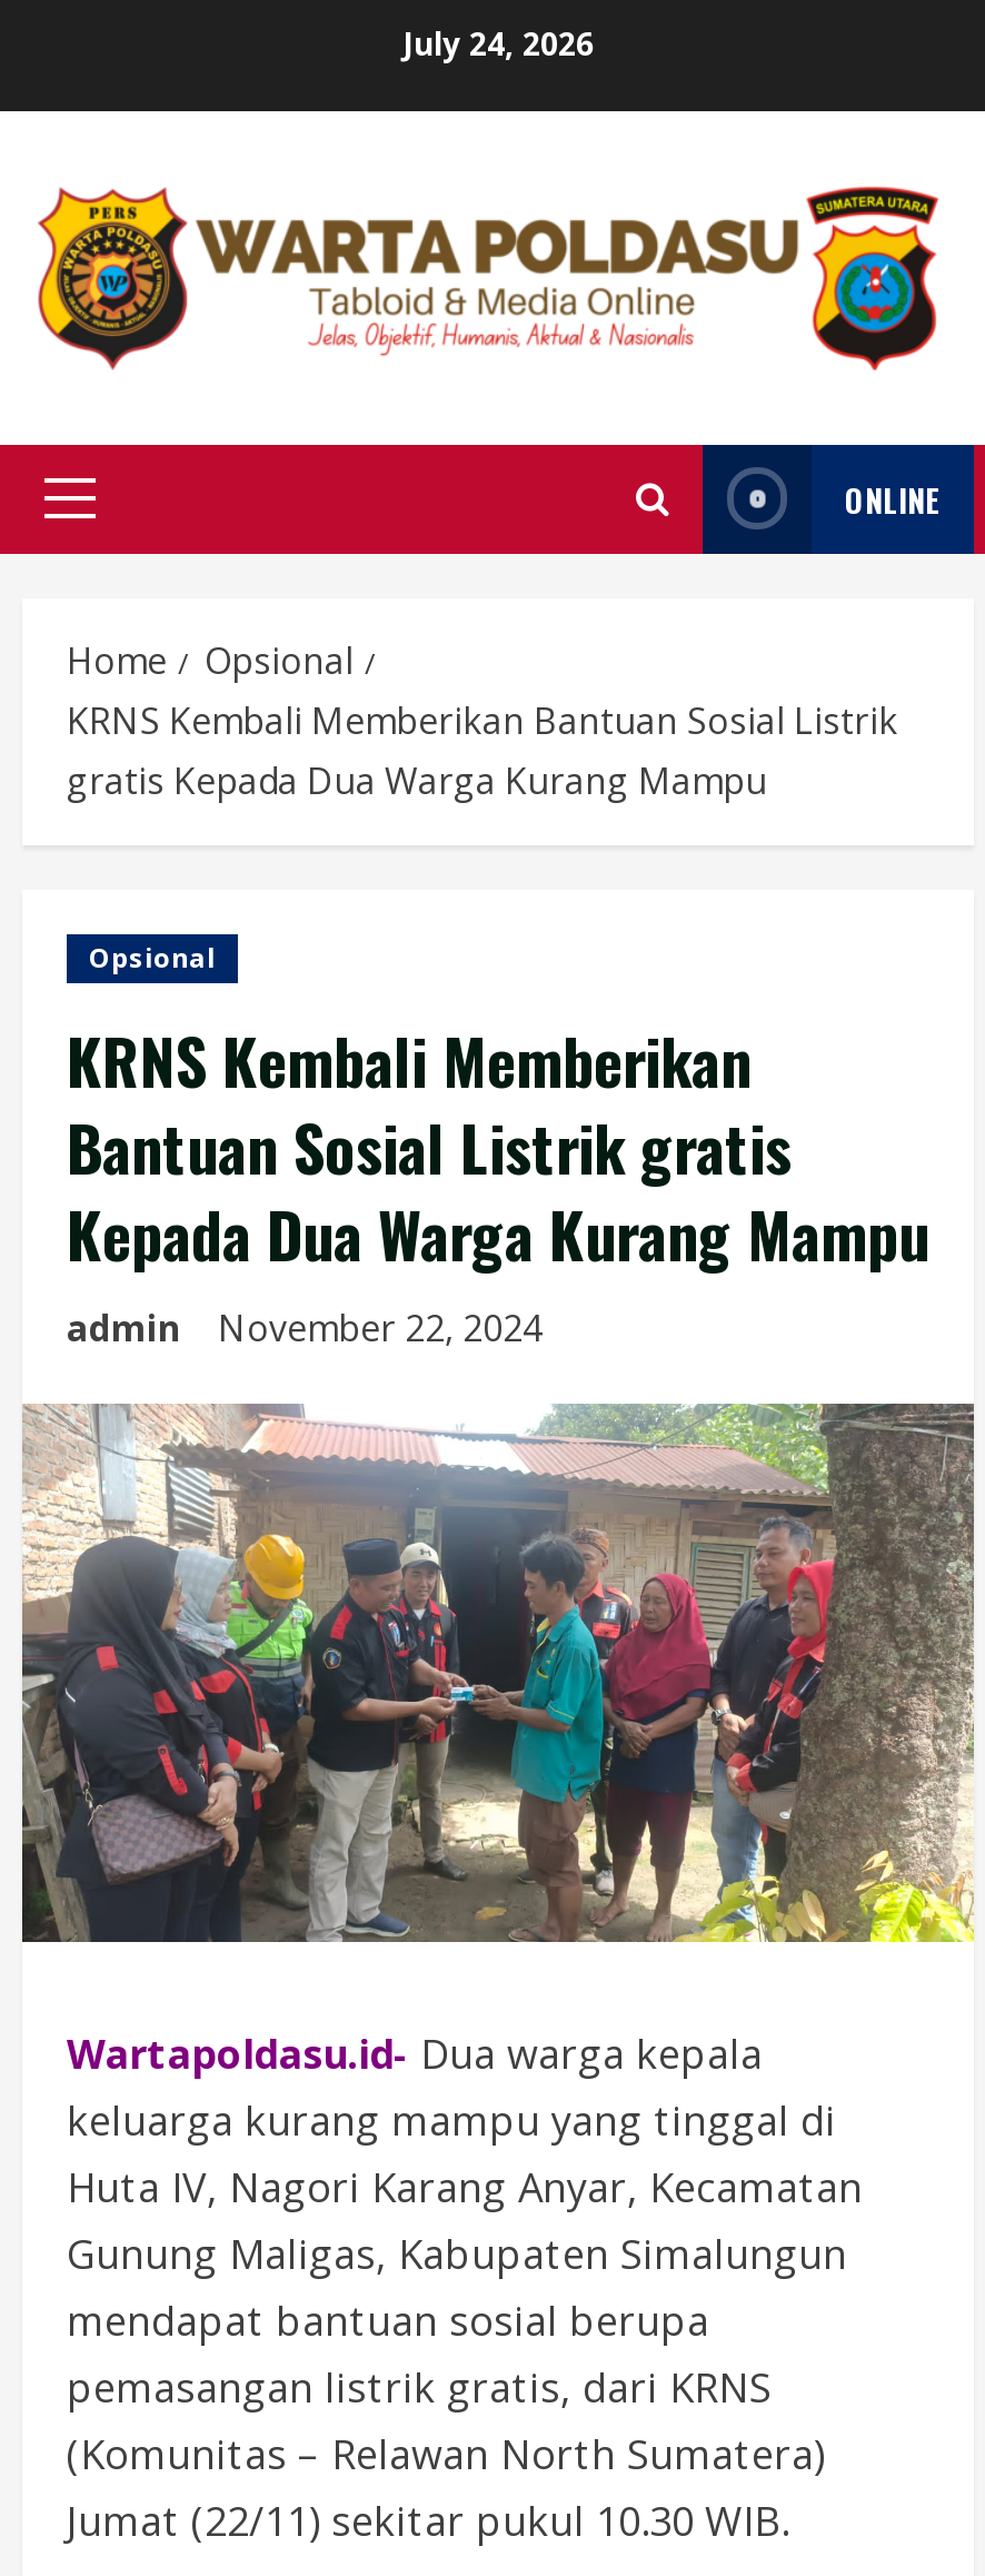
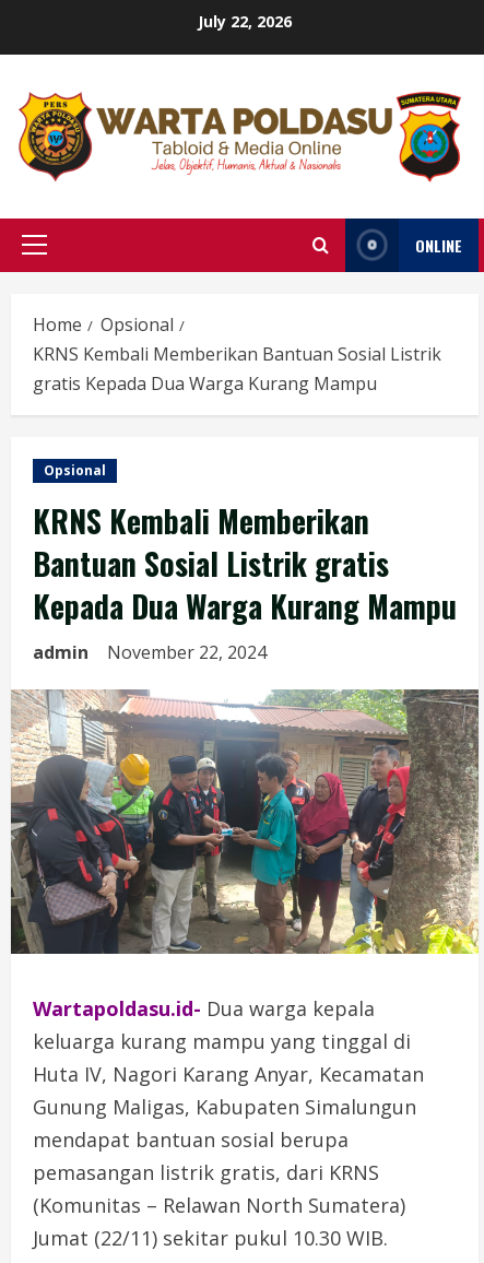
- July 24, 2026
+ July 22, 2026
